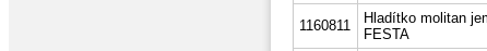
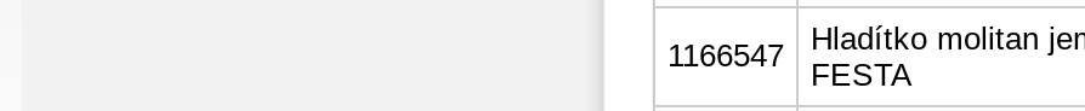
- 1160811
+ 1166547
